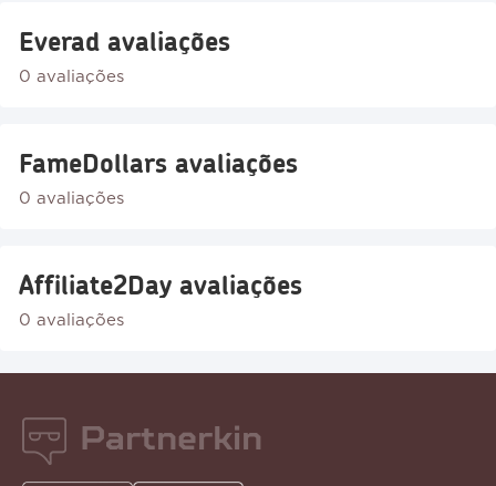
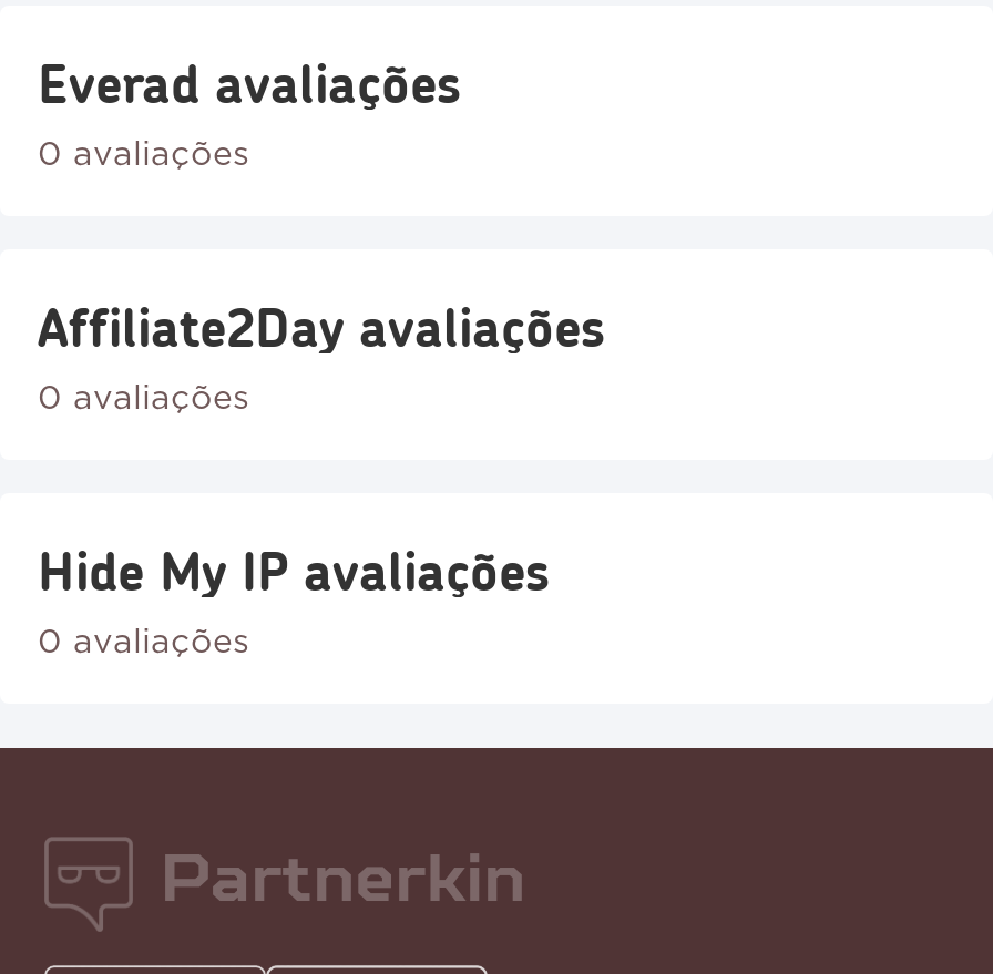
- FameDollars avaliações

+ Hide My IP avaliações

moved up: Affiliate2Day avaliações
